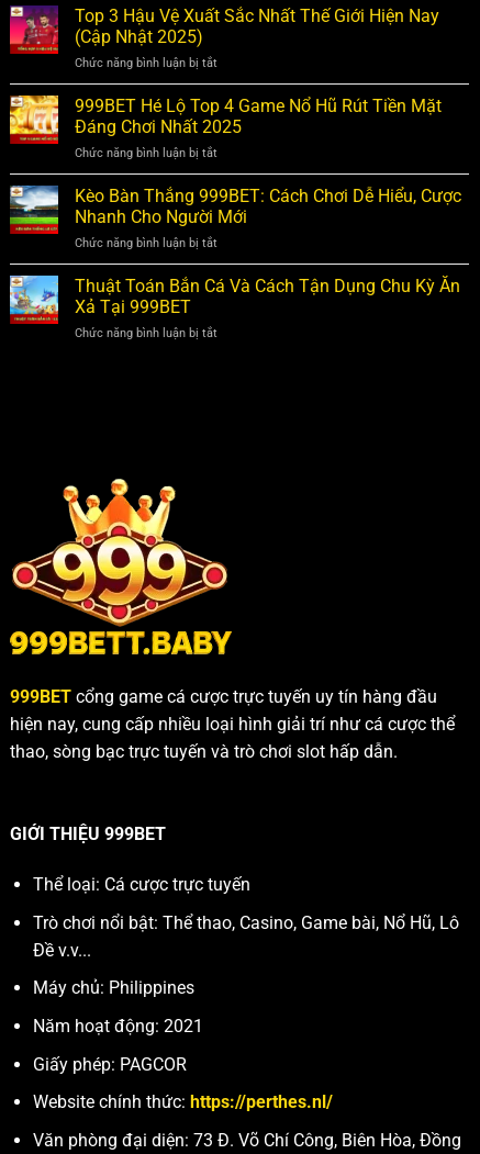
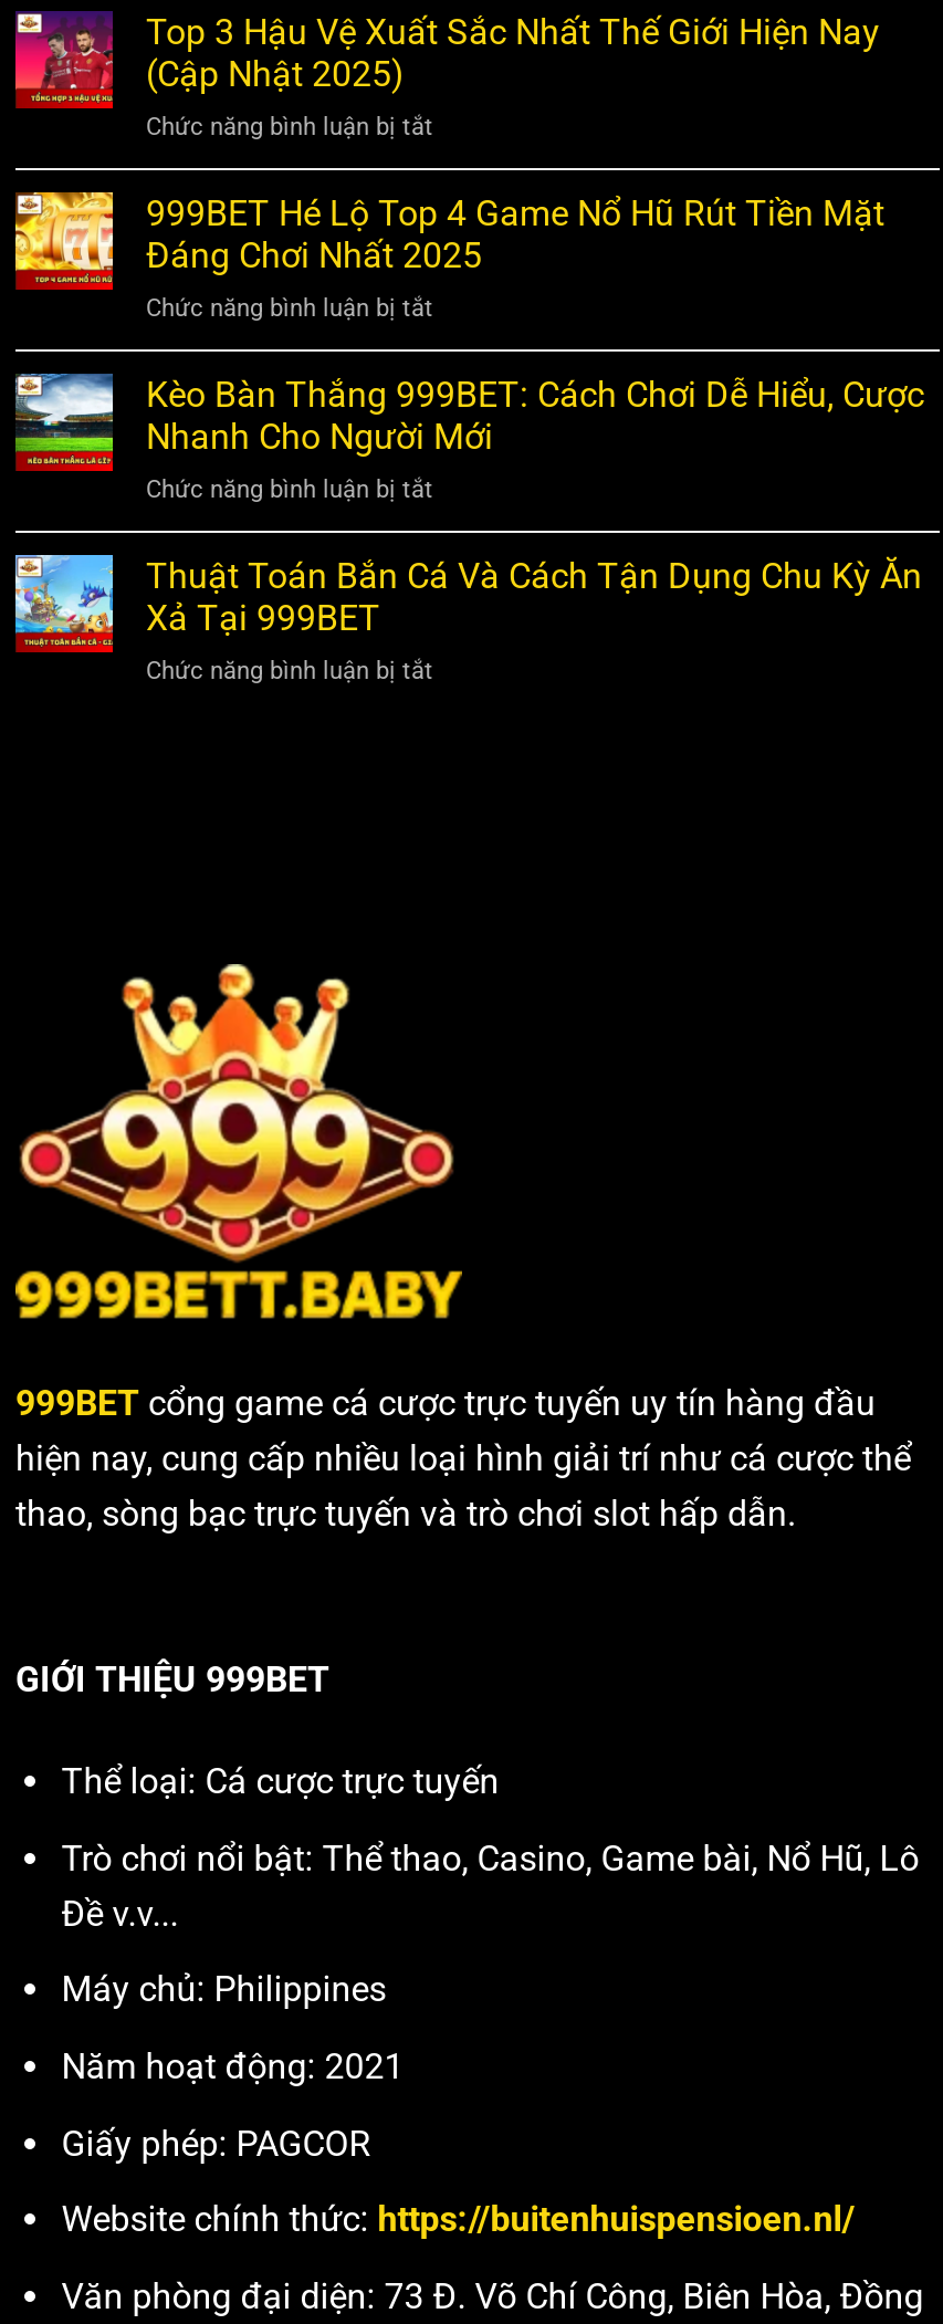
- Website chính thức: https://perthes.nl/
+ Website chính thức: https://buitenhuispensioen.nl/
